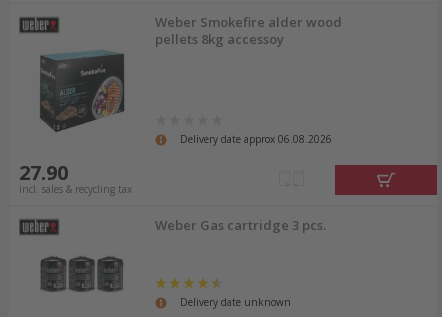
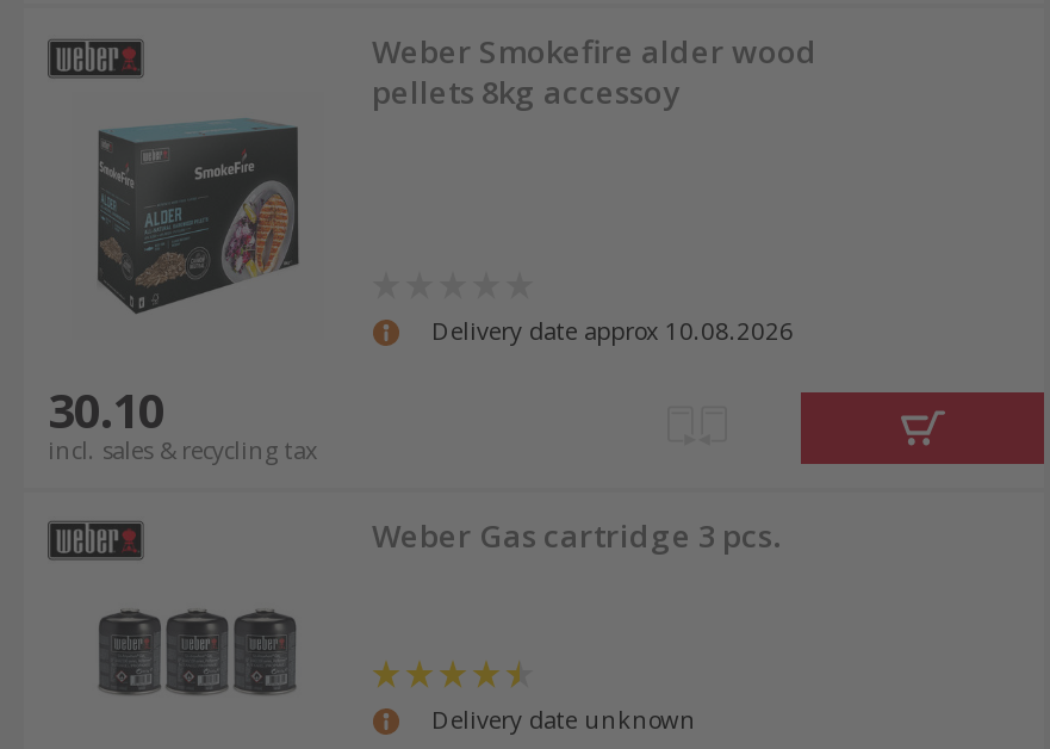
- Delivery date approx 06.08.2026
+ Delivery date approx 10.08.2026

- 27.90
+ 30.10
